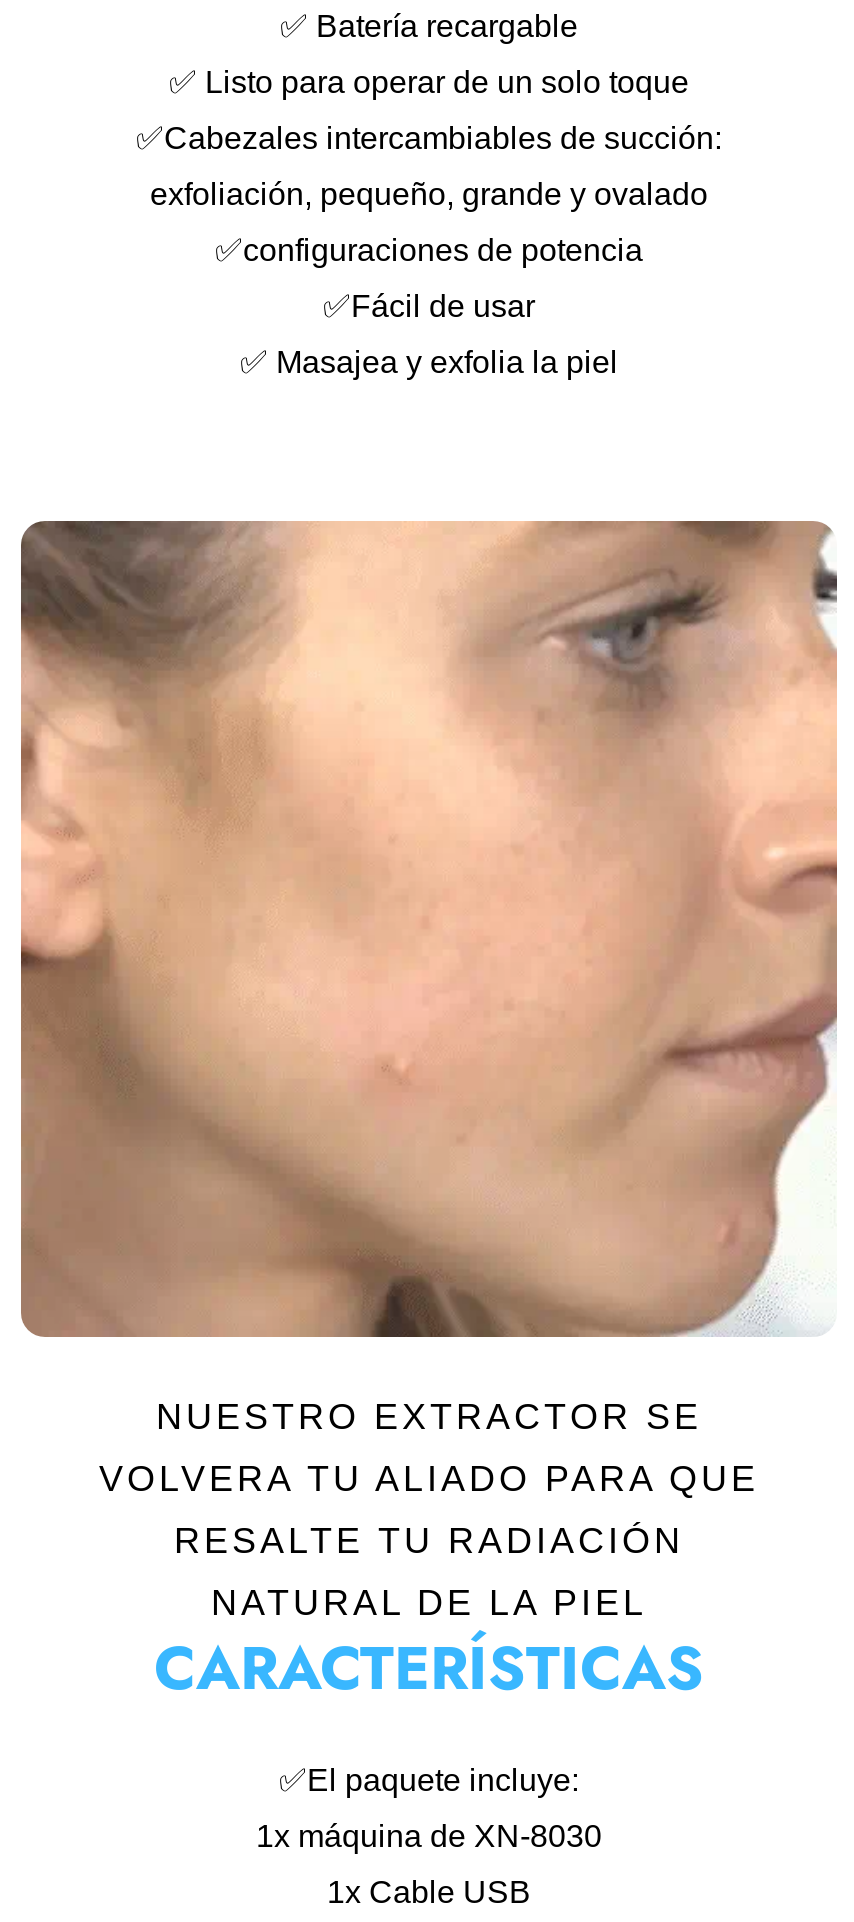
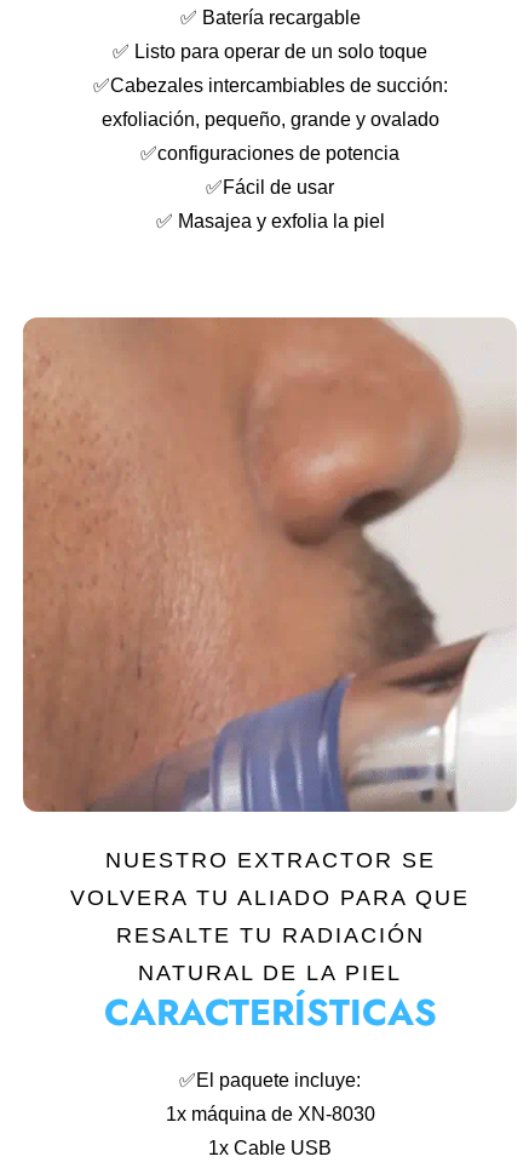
- [image]
+ [image]
